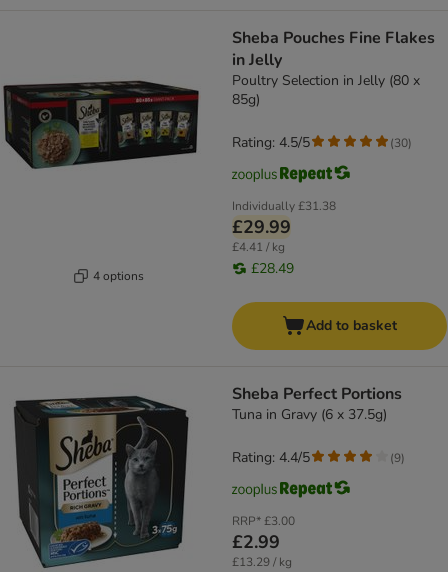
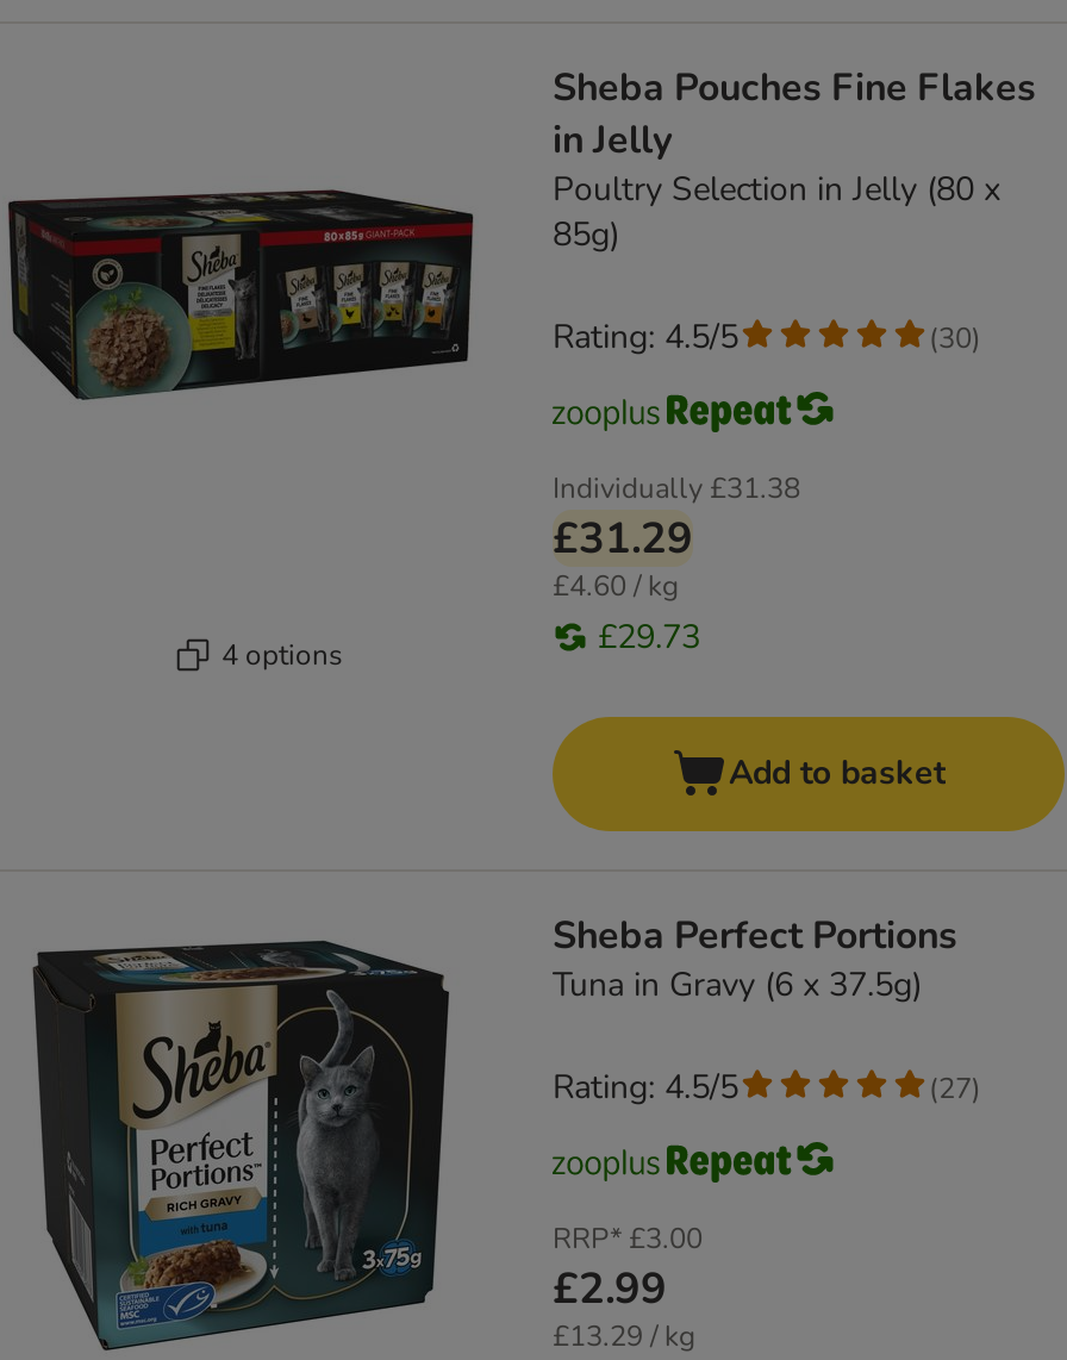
- £29.99
+ £31.29

- £4.41 / kg
+ £4.60 / kg

- £28.49
+ £29.73

- Rating: 4.4/5
+ Rating: 4.5/5

- (9)
+ (27)
